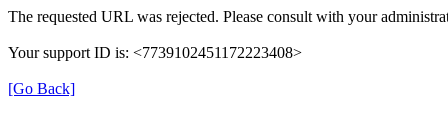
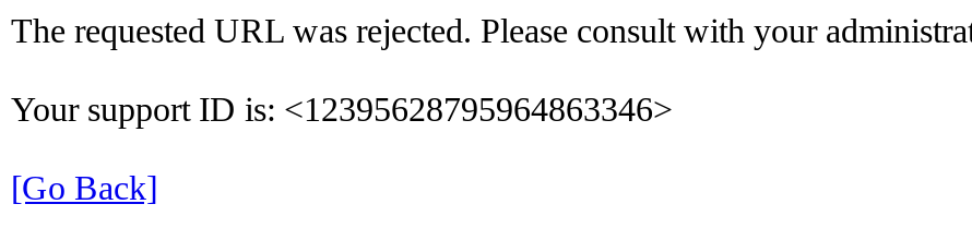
- Your support ID is: <7739102451172223408>
+ Your support ID is: <12395628795964863346>
